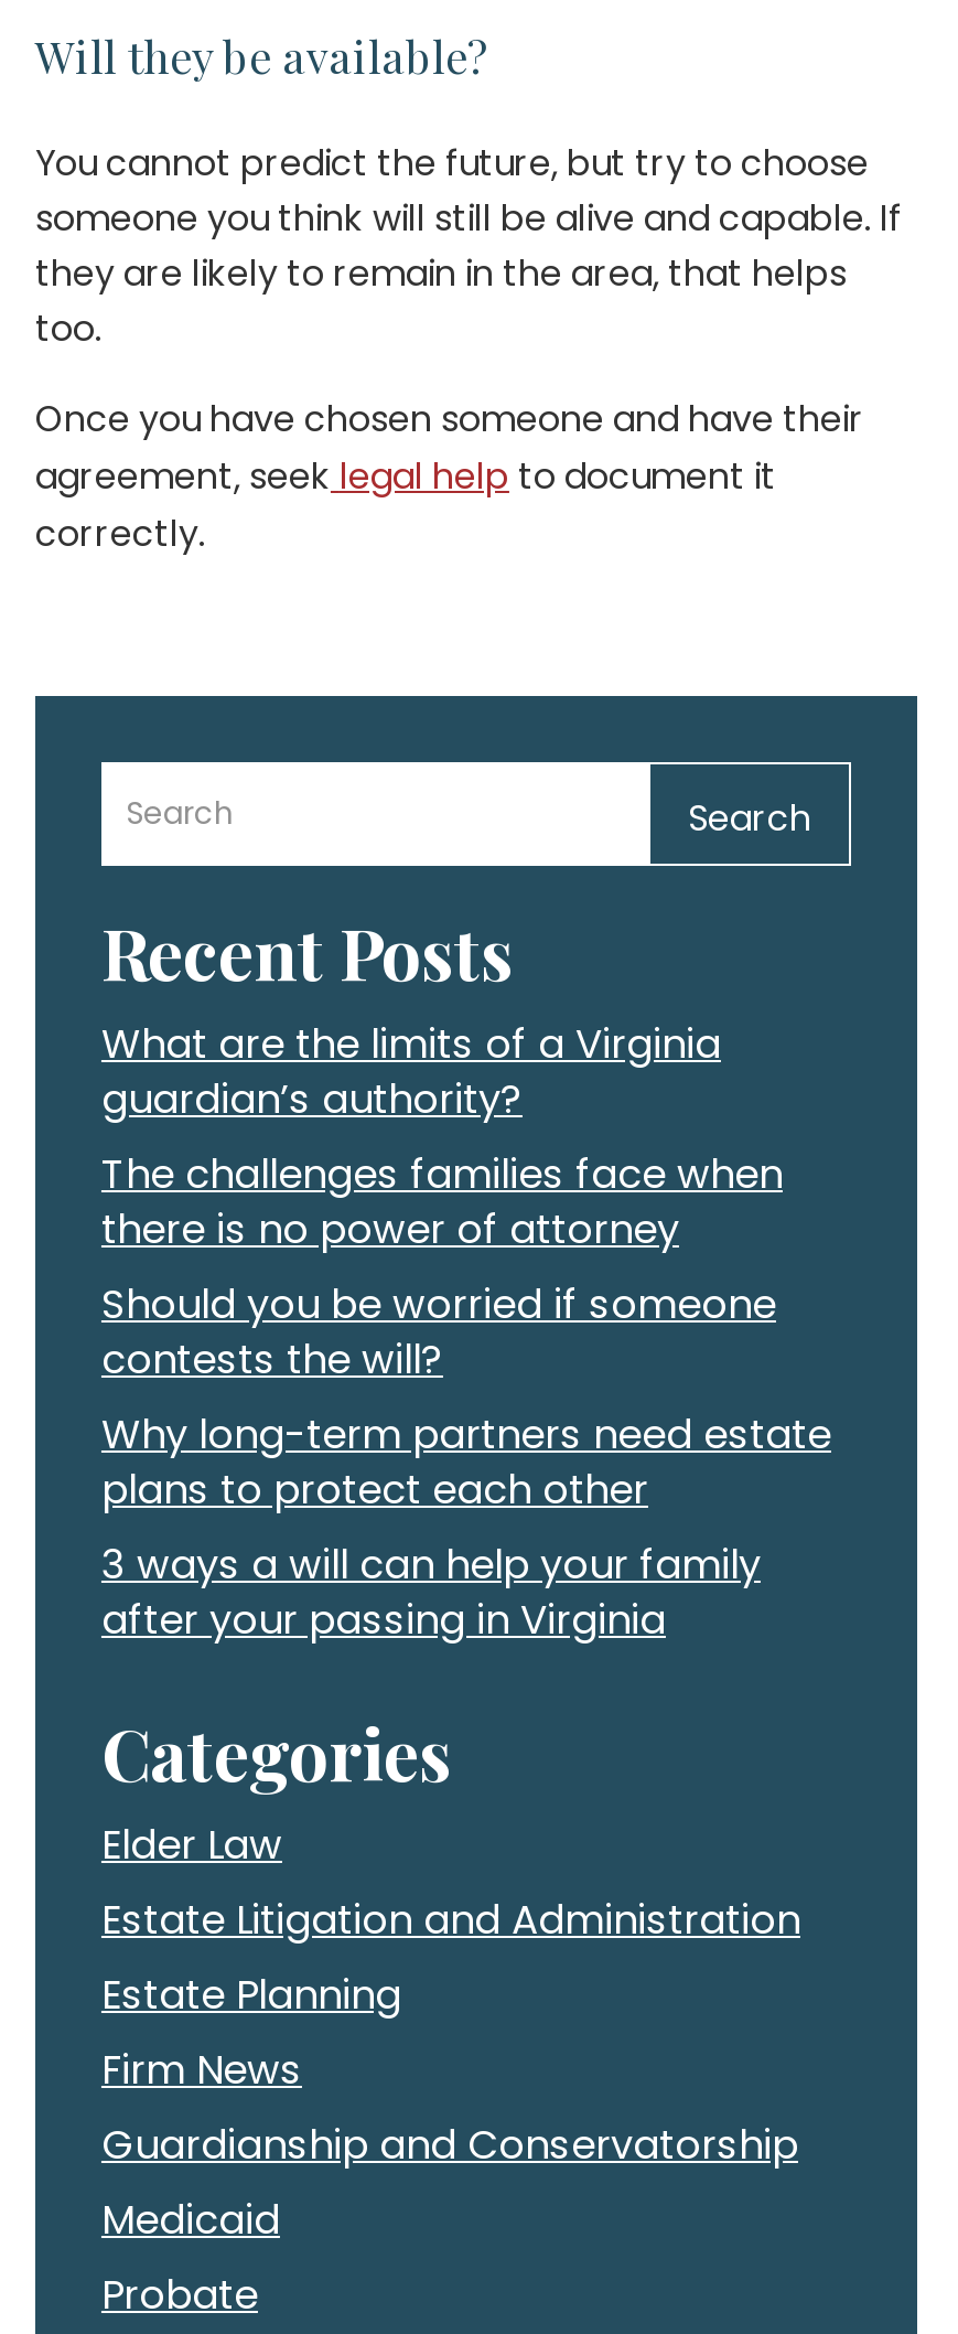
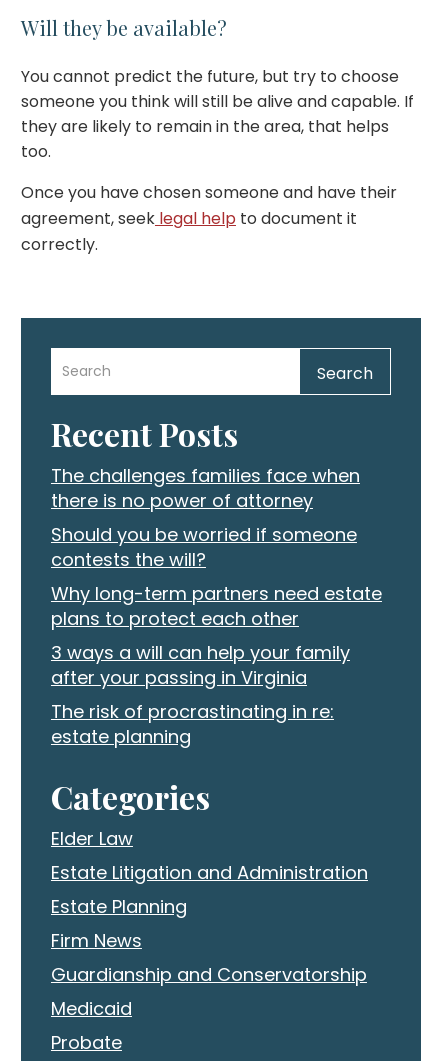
- What are the limits of a Virginia
- guardian’s authority?

moved up: The challenges families face when | there is no power of attorney | Should you be worried if someone | contests the will? | Why long-term partners need estate | plans to protect each other | 3 ways a will can help your family | after your passing in Virginia

+ The risk of procrastinating in re:
+ estate planning
